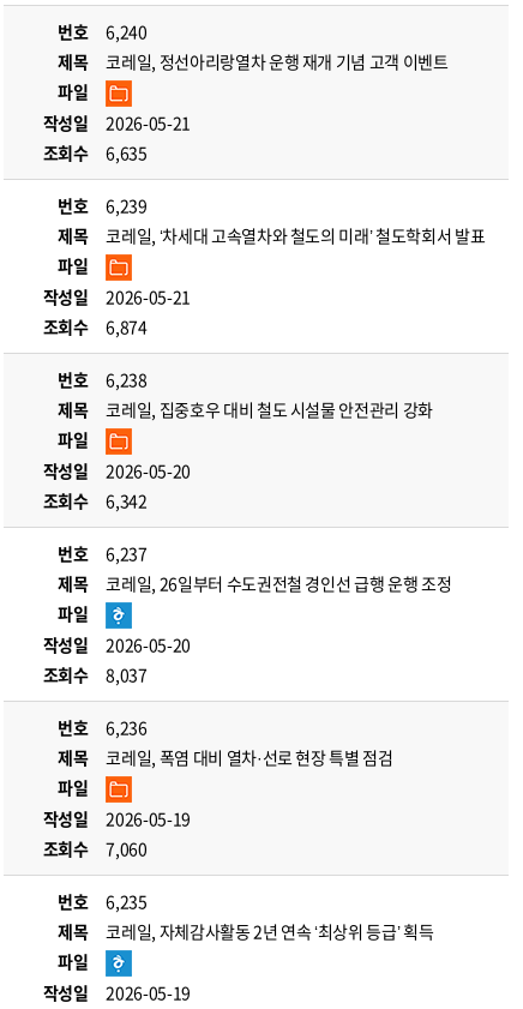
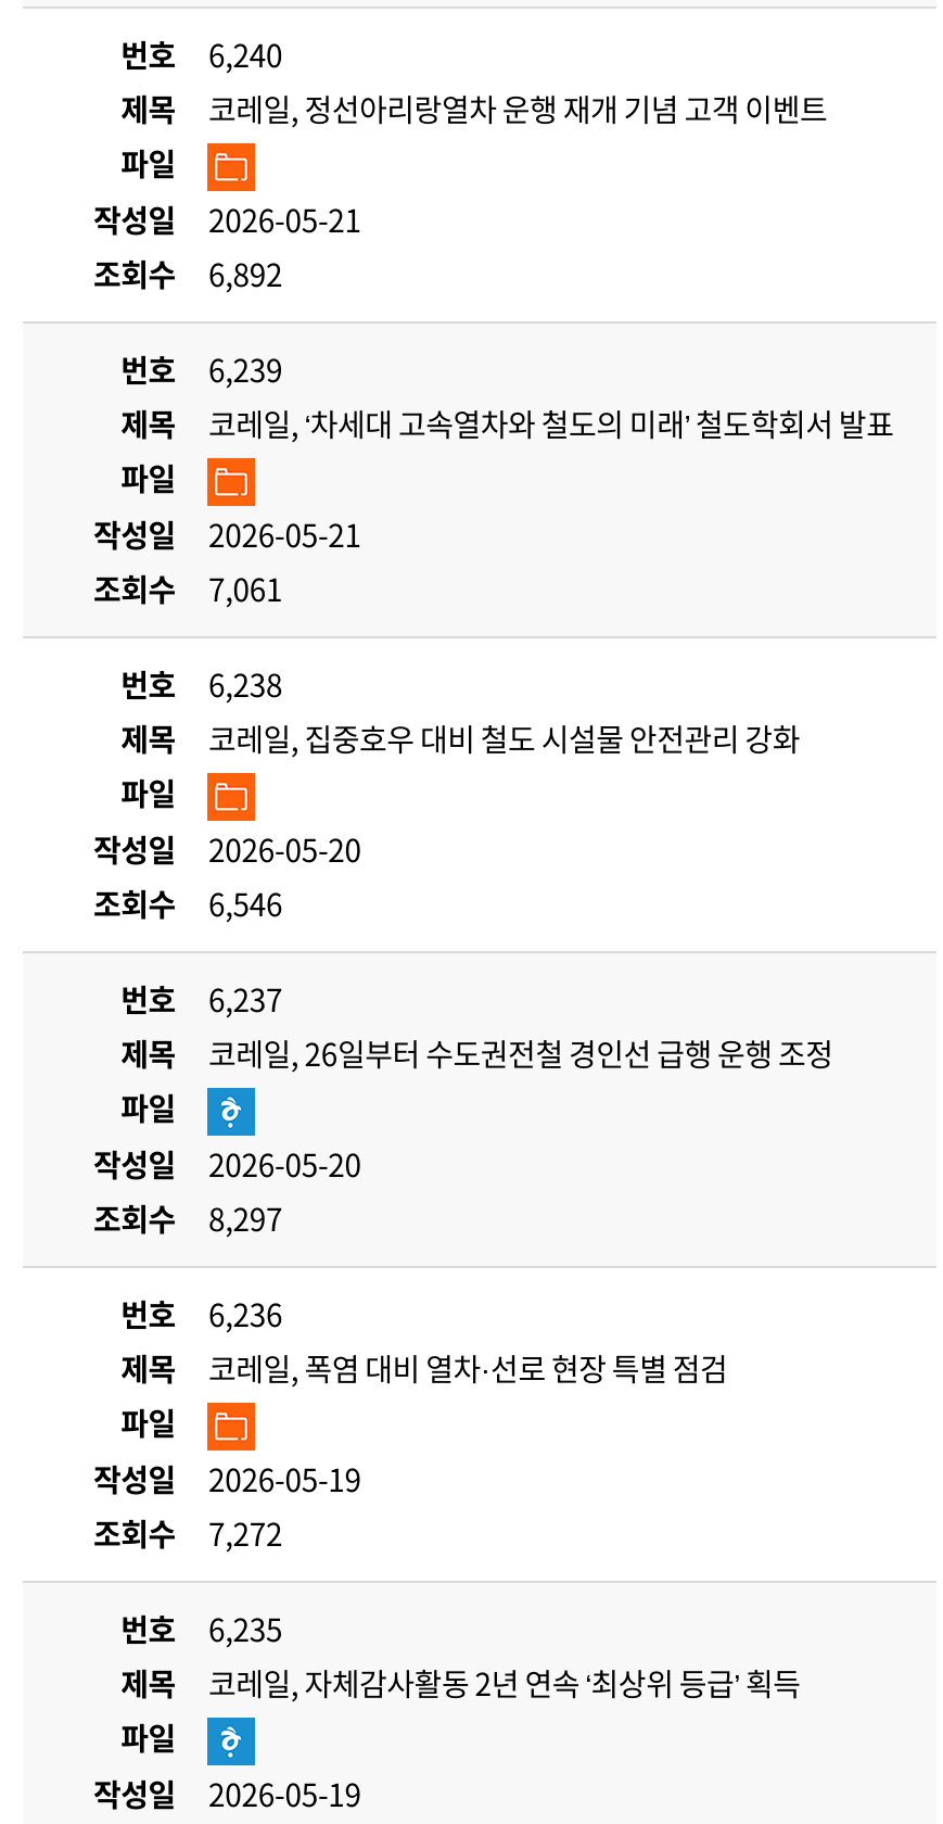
- 조회수 6,635
+ 조회수 6,892

- 조회수 6,874
+ 조회수 7,061

- 조회수 6,342
+ 조회수 6,546

- 조회수 8,037
+ 조회수 8,297

- 조회수 7,060
+ 조회수 7,272
